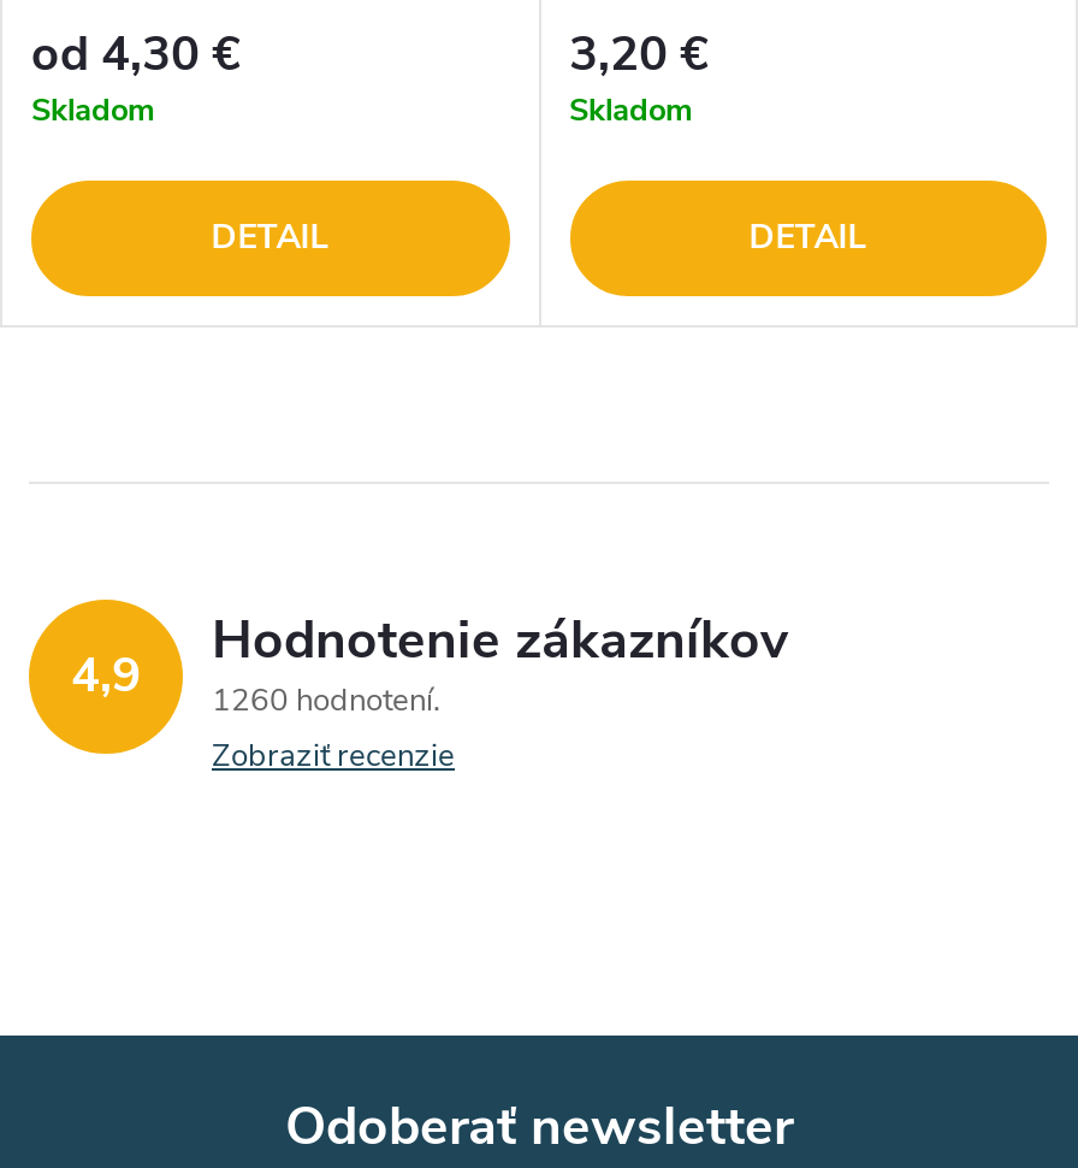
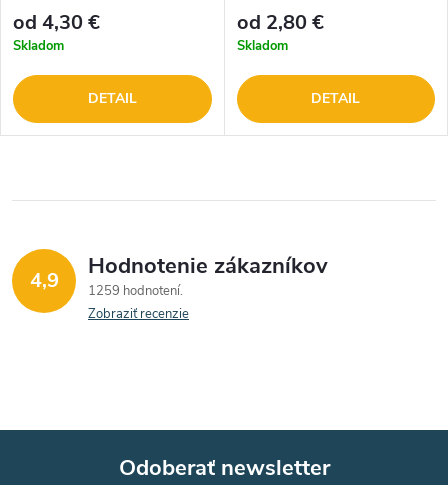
- 3,20 €
+ od 2,80 €

- 4,9 1260 hodnotení Hodnotenie zákazníkov
+ 4,9 1259 hodnotení Hodnotenie zákazníkov
